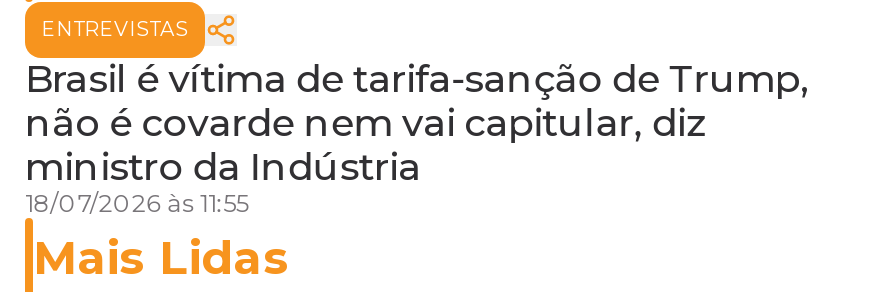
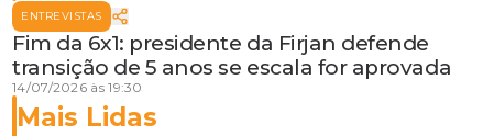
- Brasil é vítima de tarifa-sanção de Trump,
- não é covarde nem vai capitular, diz
- ministro da Indústria
- 18/07/2026 às 11:55
+ Fim da 6x1: presidente da Firjan defende
+ transição de 5 anos se escala for aprovada
+ 14/07/2026 às 19:30
